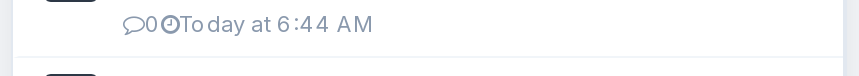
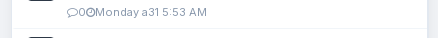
- 0 Today at 6:44 AM
+ 0 Monday a31 5:53 AM
